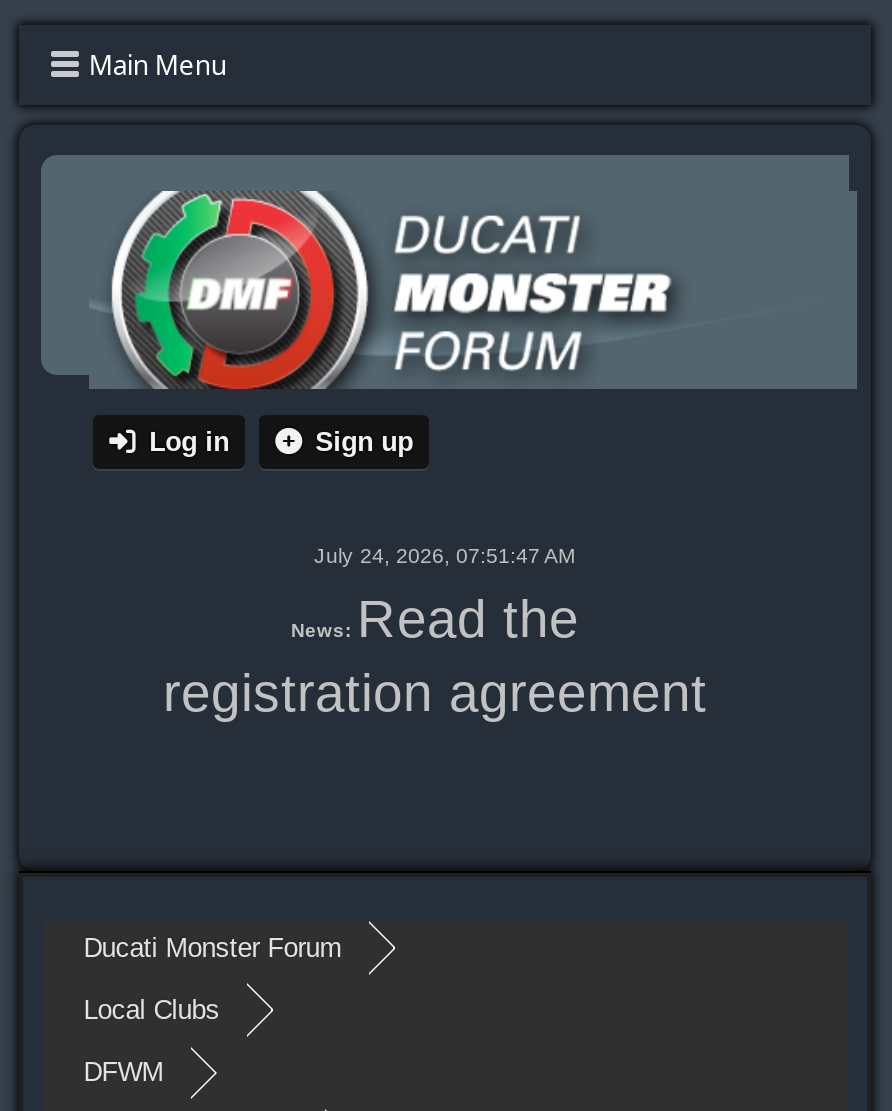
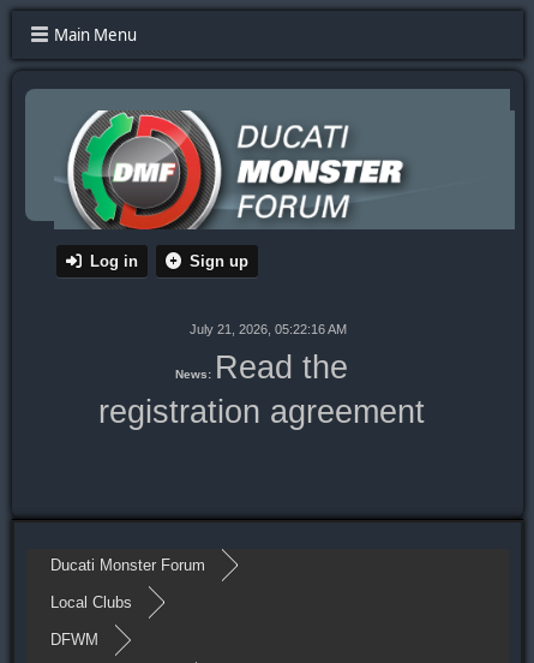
- July 24, 2026, 07:51:47 AM
+ July 21, 2026, 05:22:16 AM
